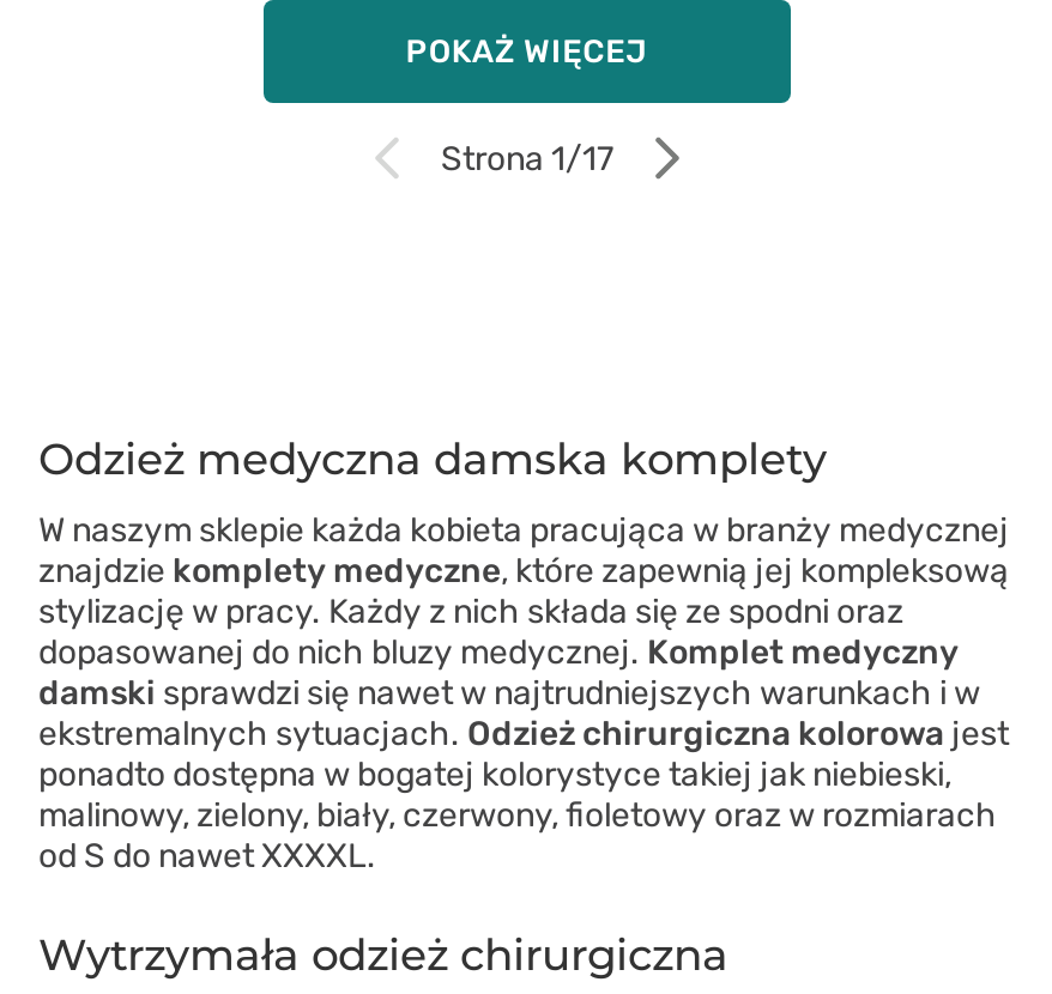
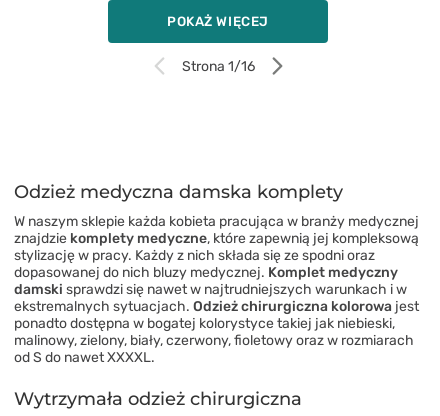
- Strona 1/17
+ Strona 1/16
